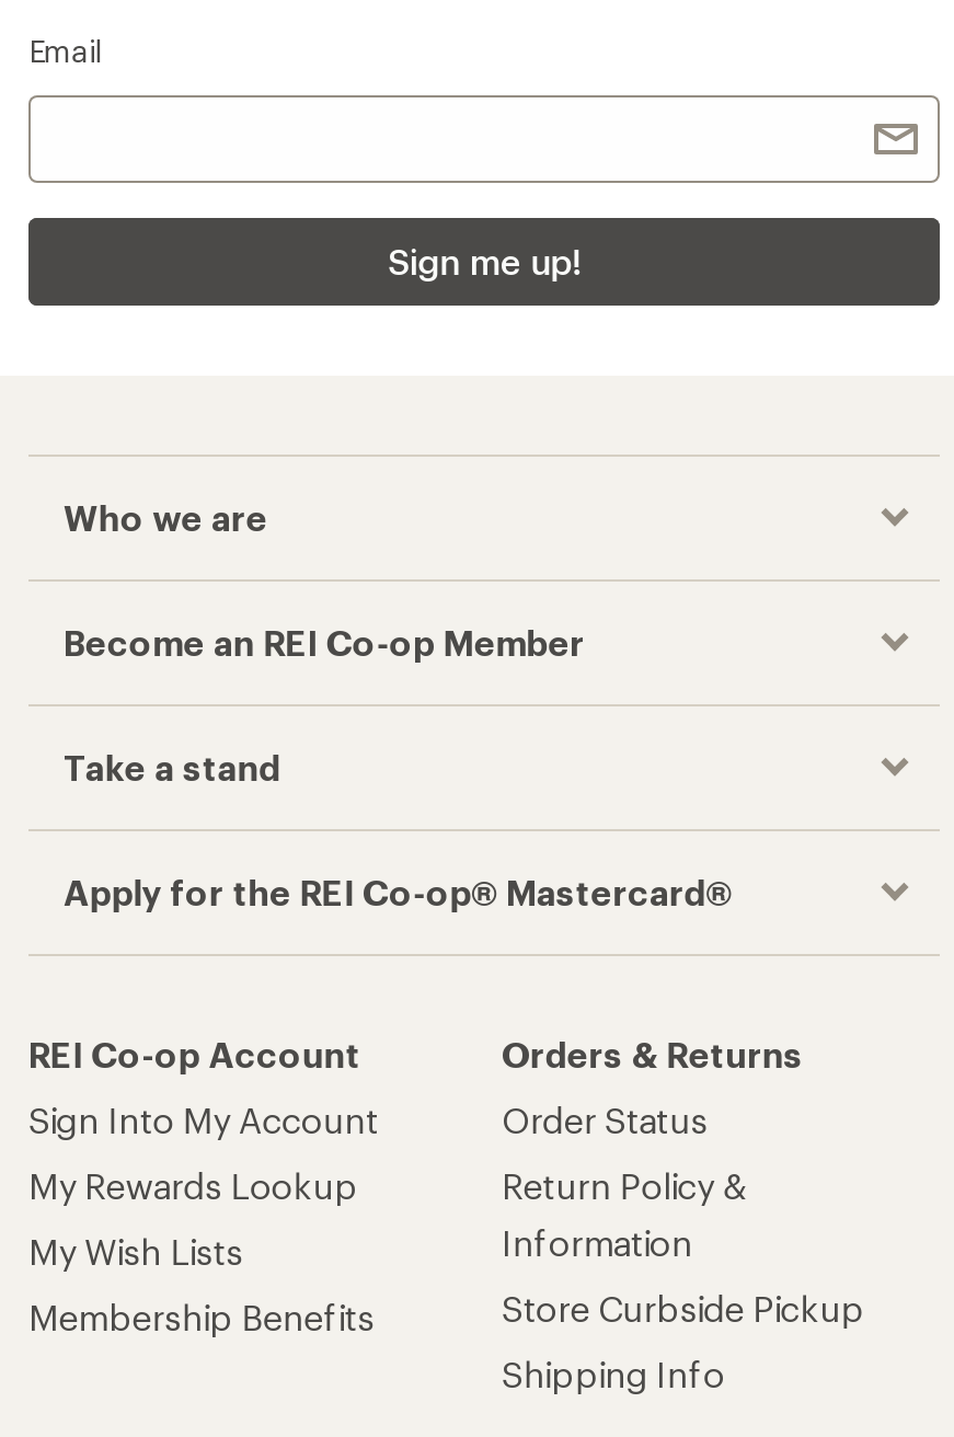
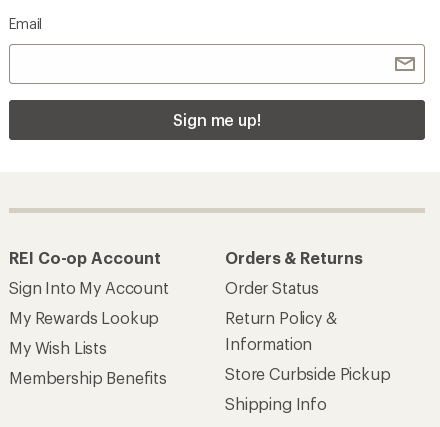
- Who we are
- Become an REI Co-op Member
- Take a stand
- Apply for the REI Co-op® Mastercard®
